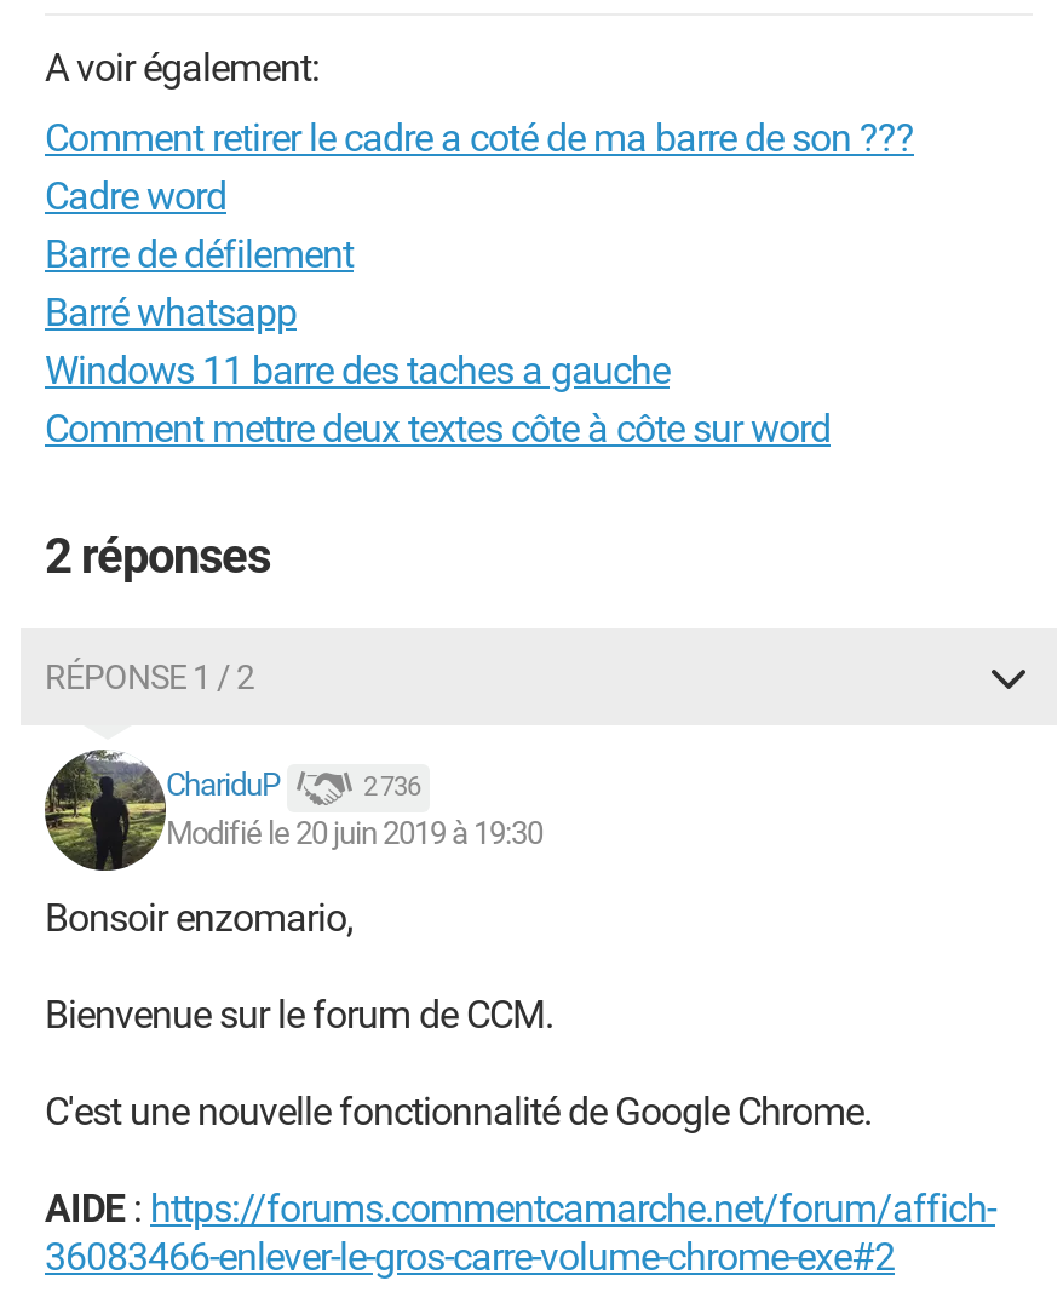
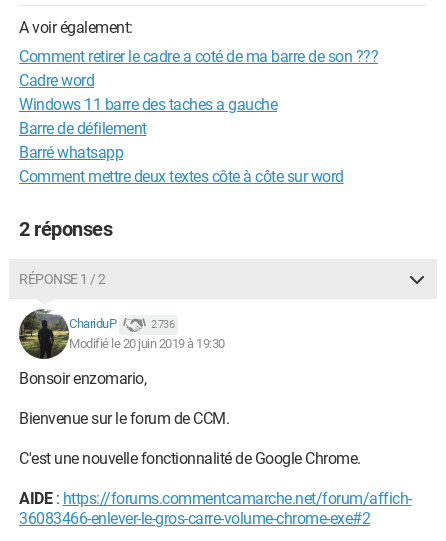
moved down: Barre de défilement | Barré whatsapp

moved up: Windows 11 barre des taches a gauche
